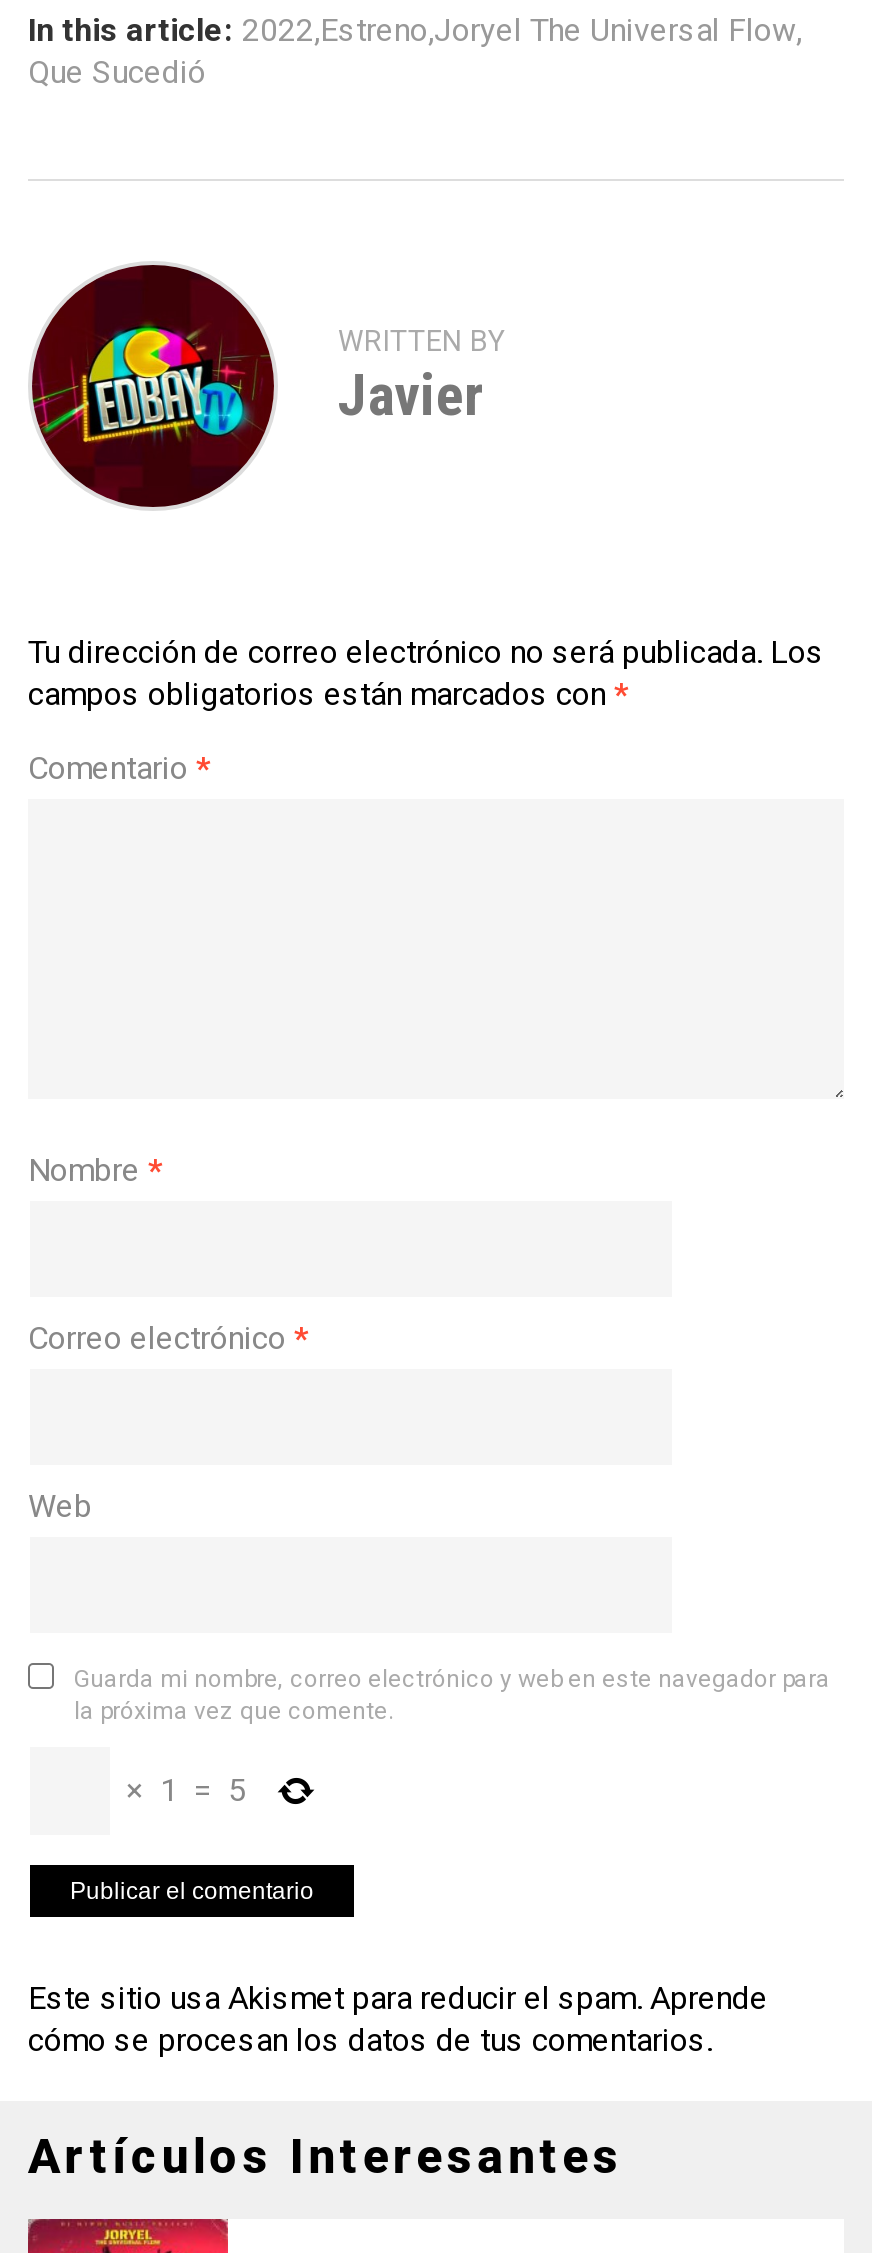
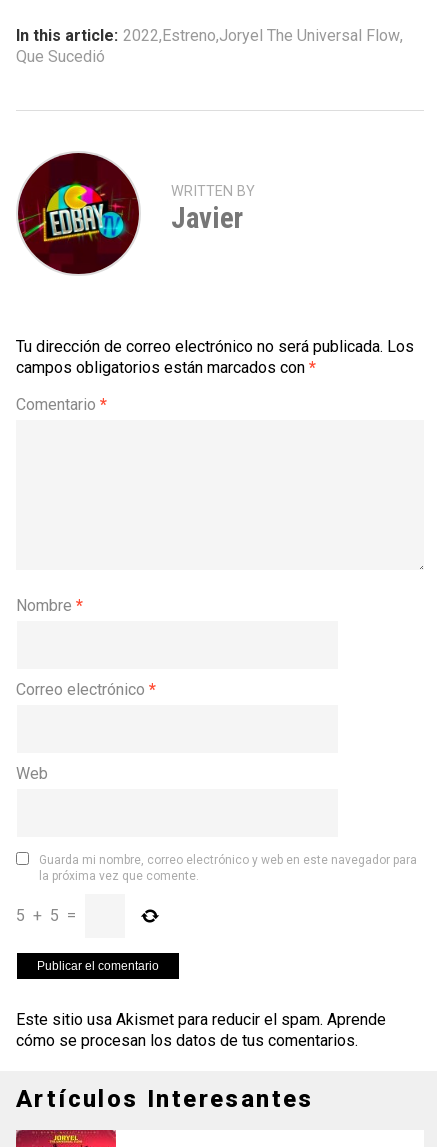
- × 1 = 5
+ 5 + 5 =
